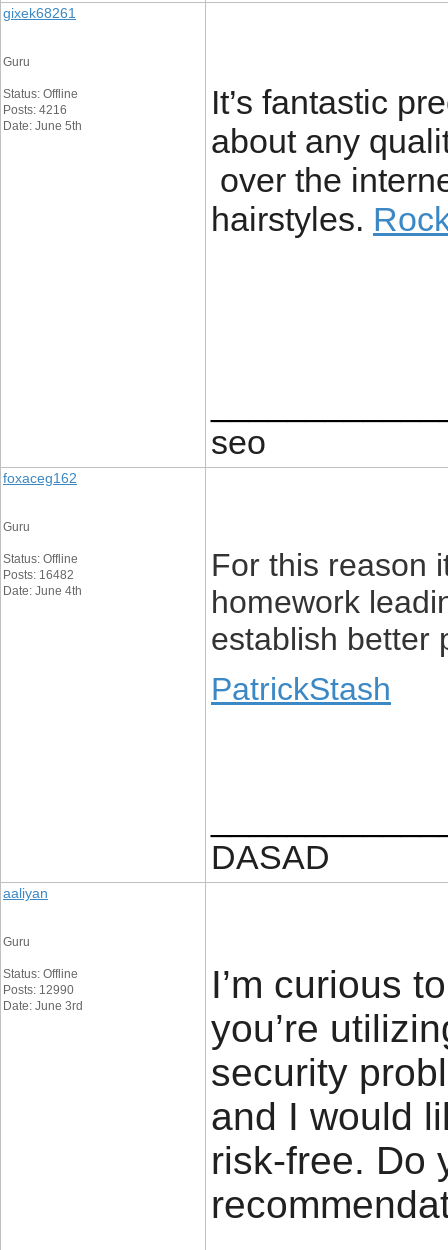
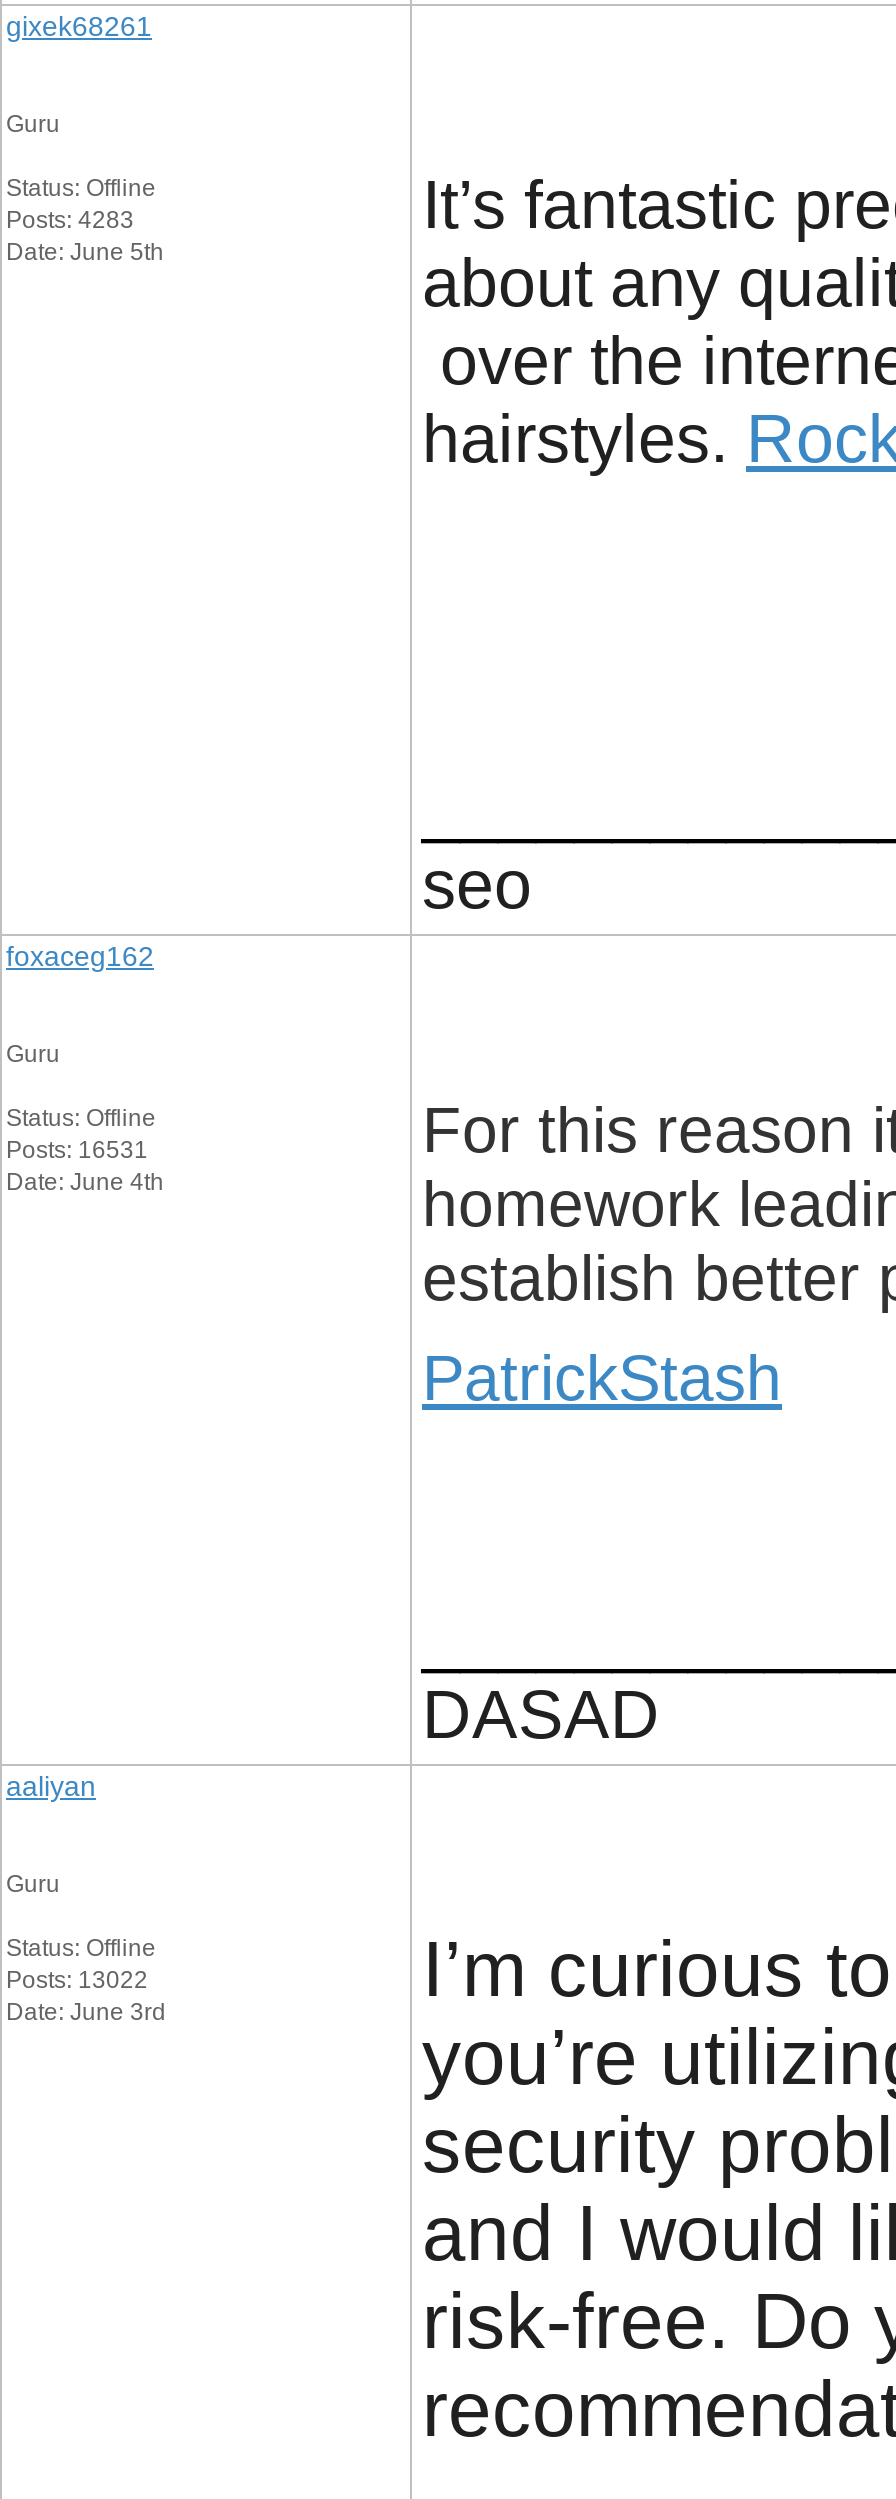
- Posts: 4216
+ Posts: 4283

- Posts: 16482
+ Posts: 16531

- Posts: 12990
+ Posts: 13022
